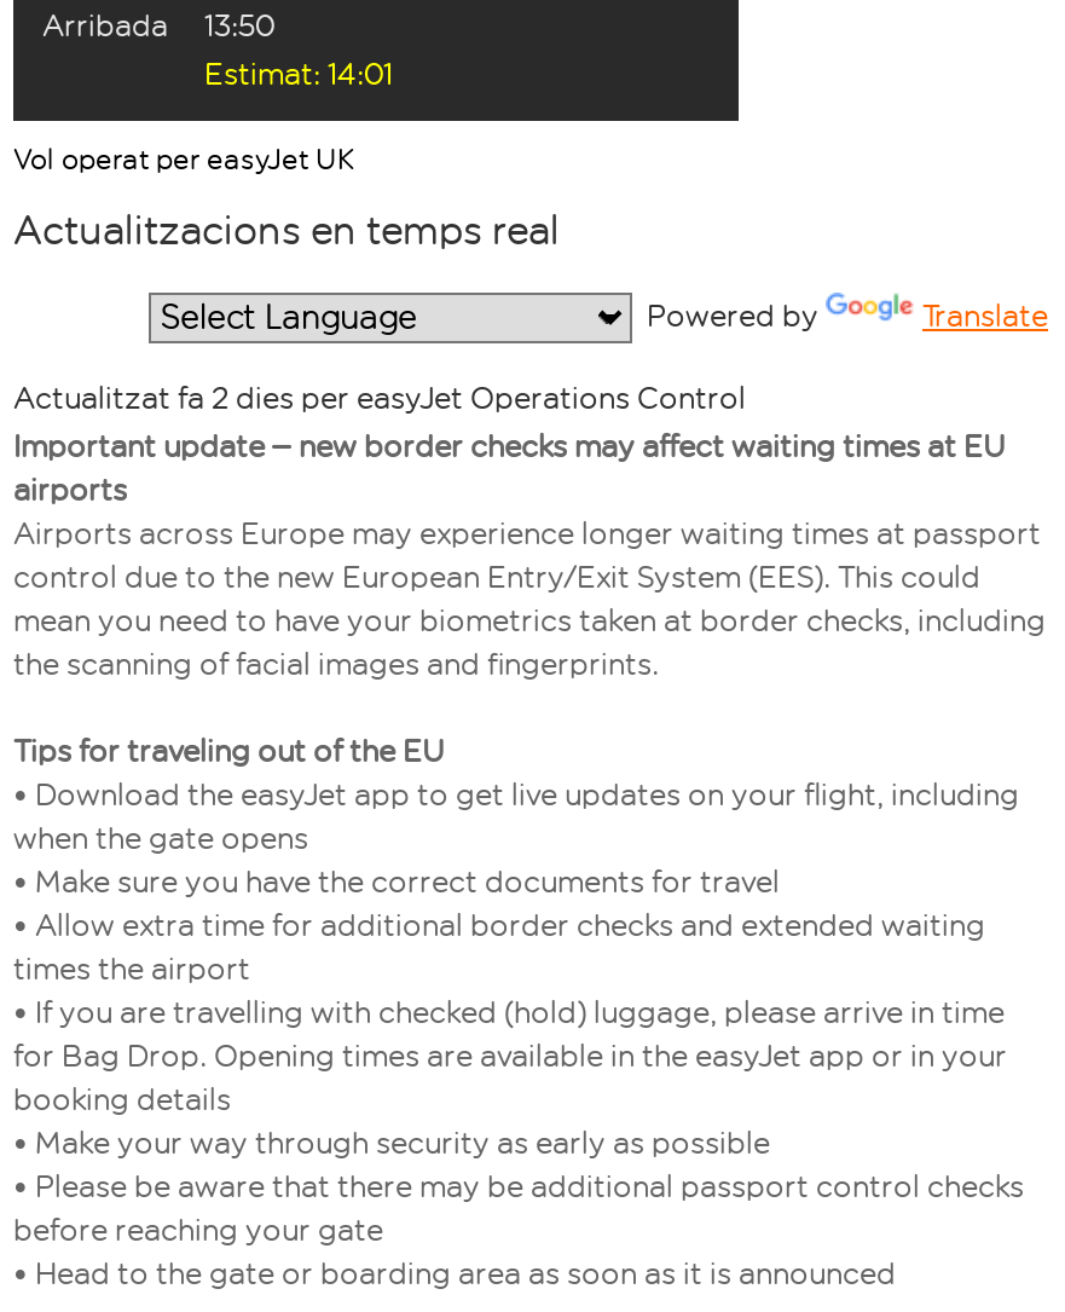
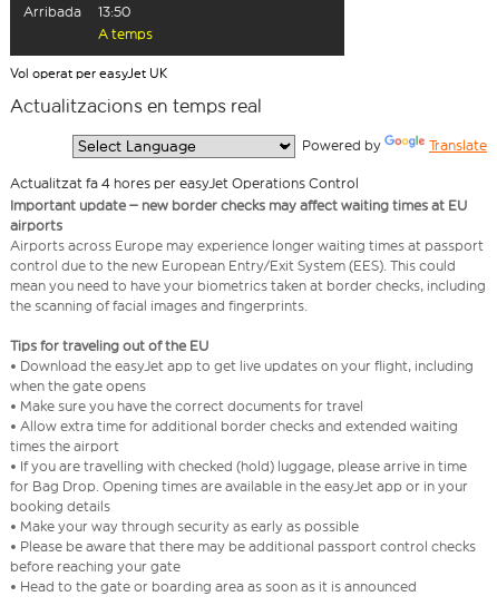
- Estimat: 14:01
+ A temps

- Actualitzat fa 2 dies per easyJet Operations Control
+ Actualitzat fa 4 hores per easyJet Operations Control
